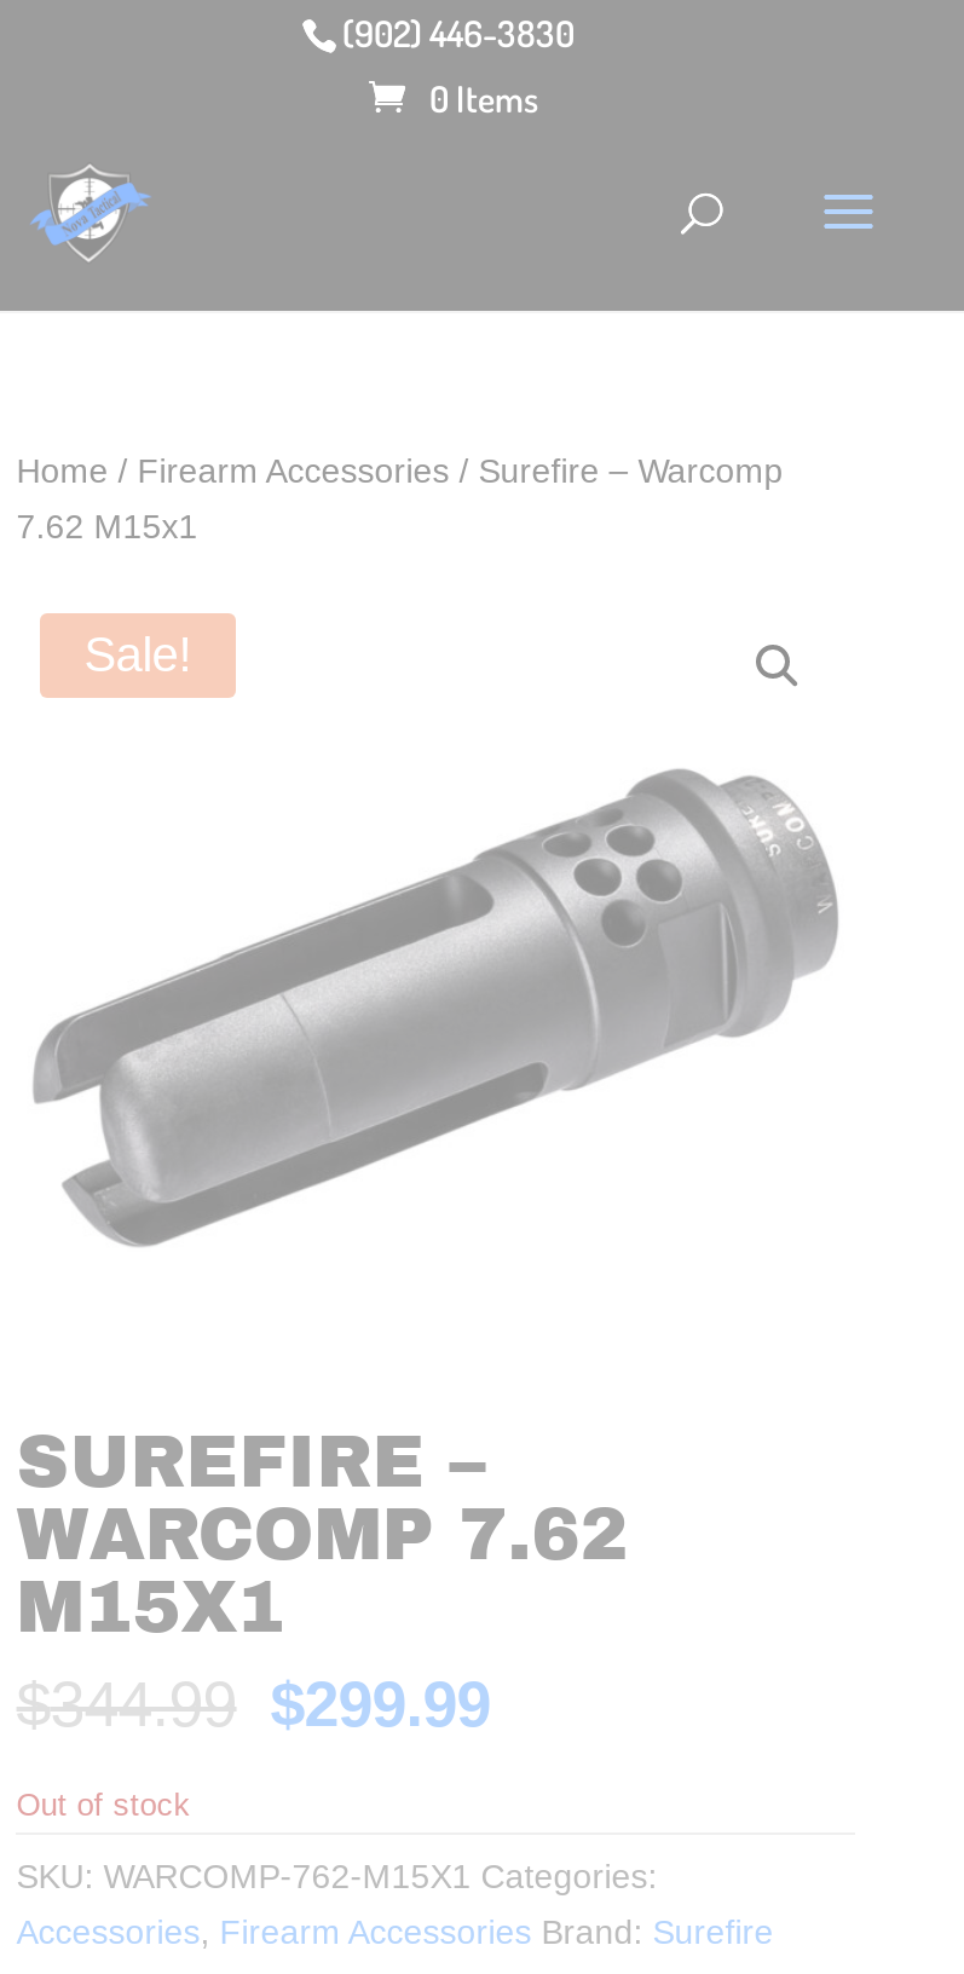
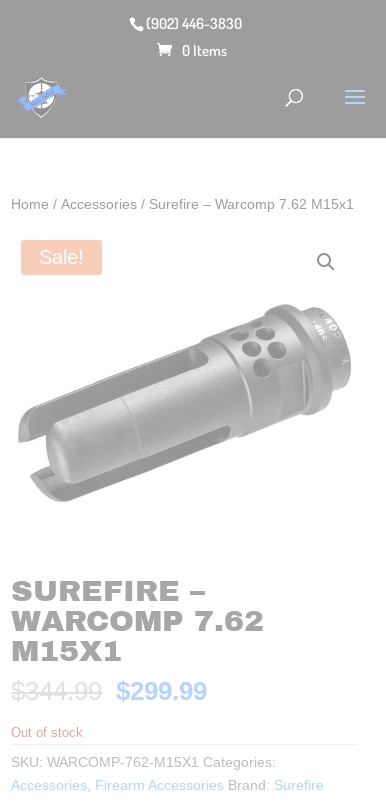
- Home / Firearm Accessories / Surefire – Warcomp
- 7.62 M15x1
+ Home / Accessories / Surefire – Warcomp 7.62 M15x1
